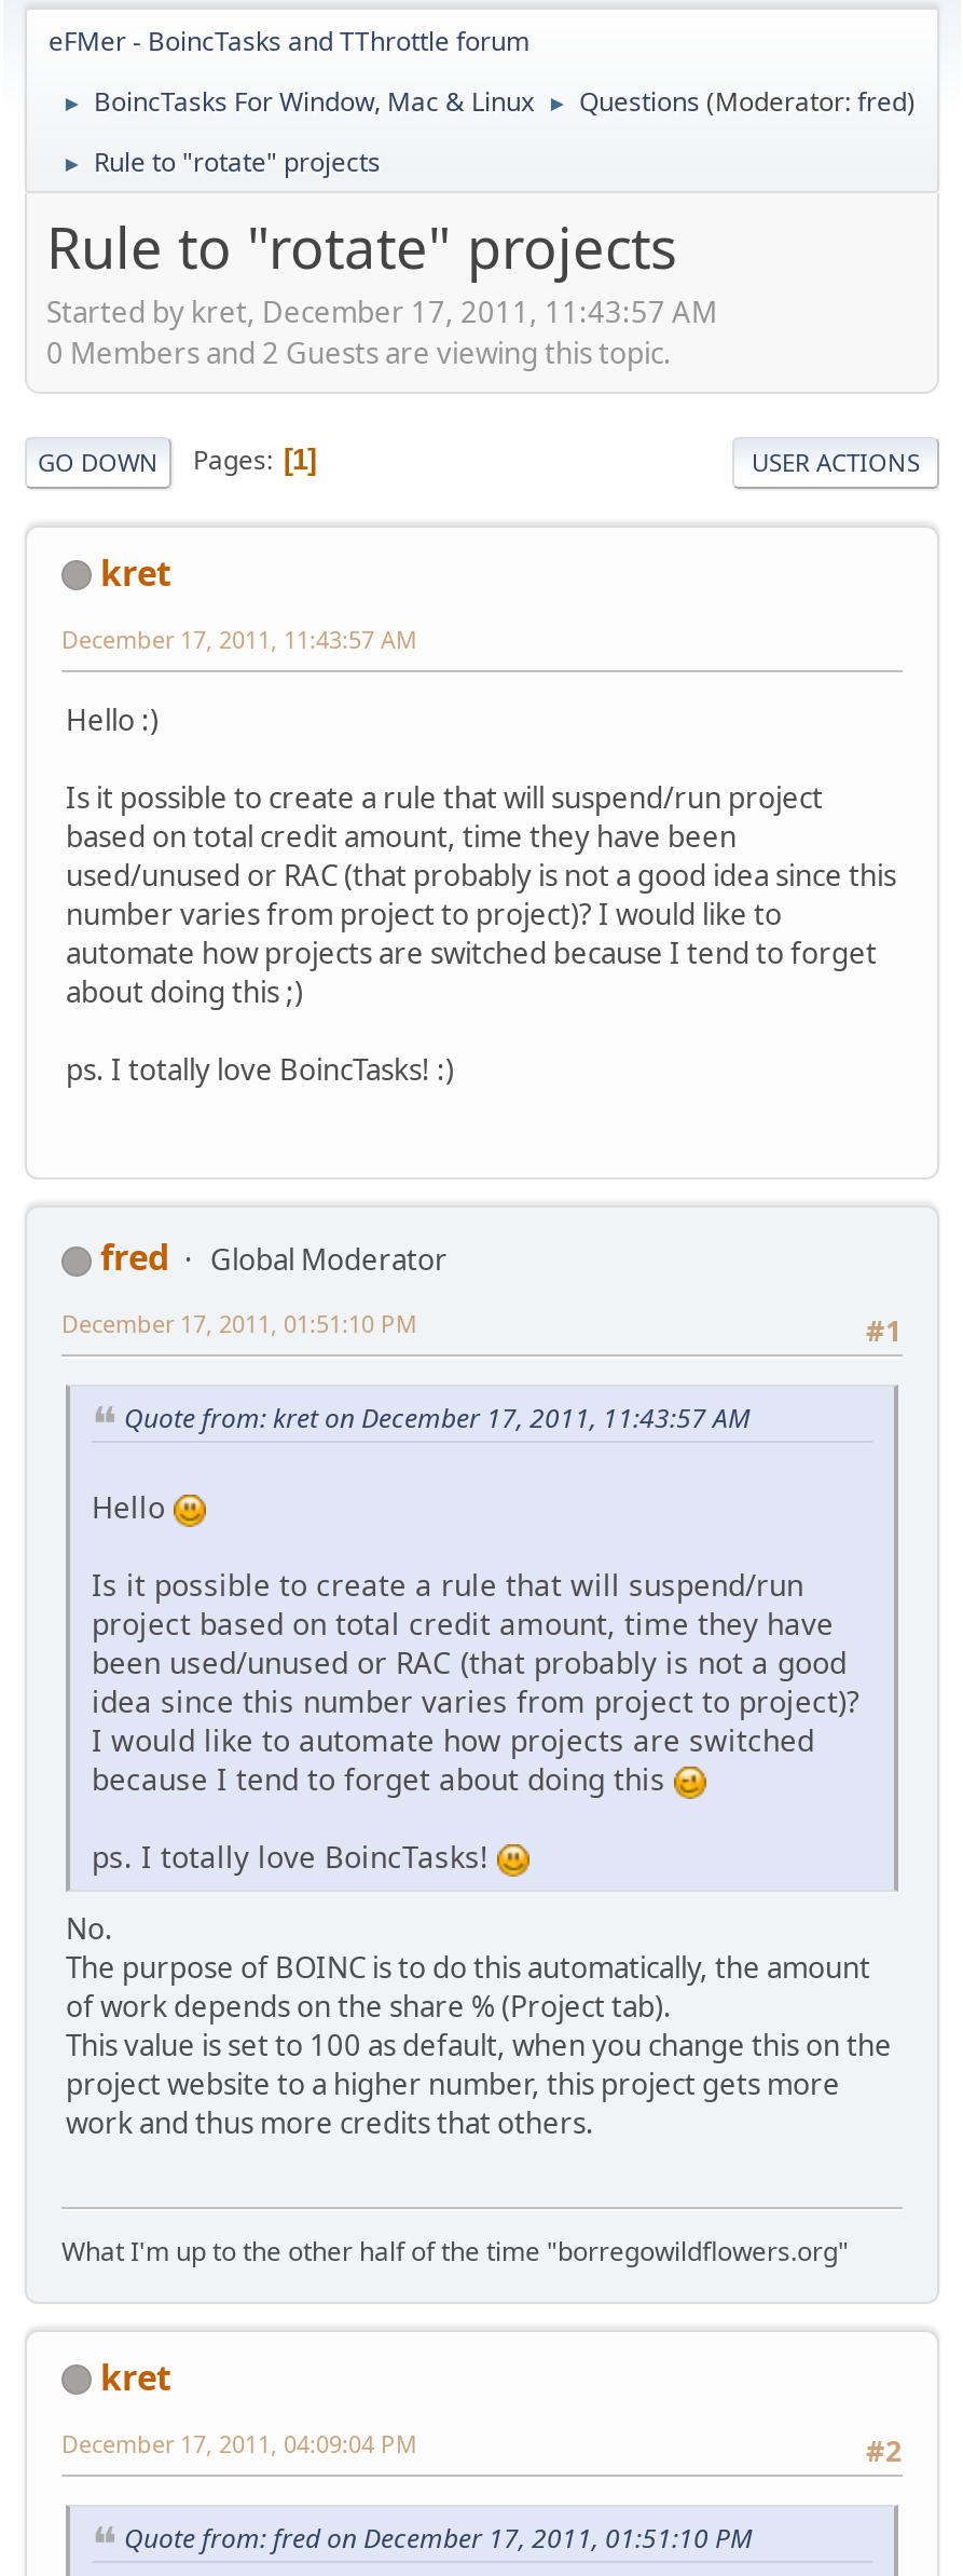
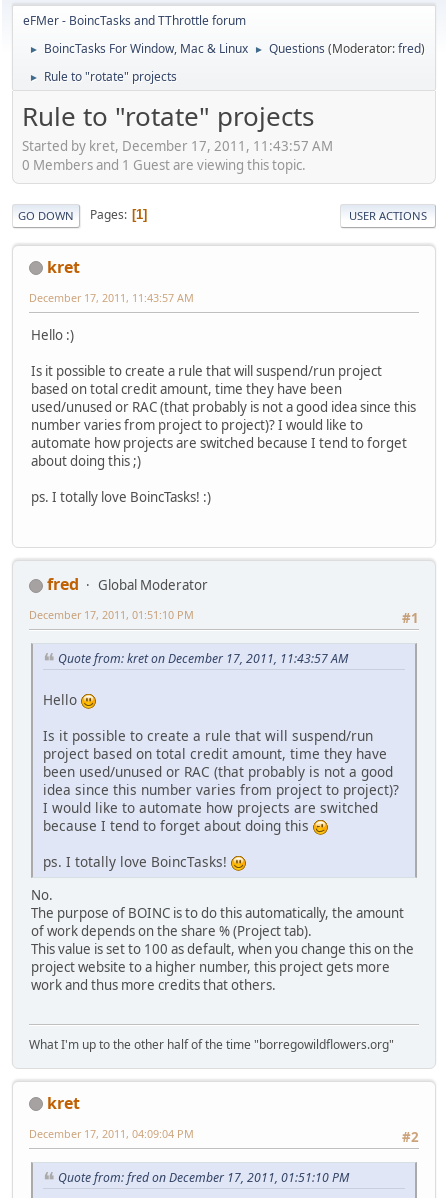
- 0 Members and 2 Guests are viewing this topic.
+ 0 Members and 1 Guest are viewing this topic.
